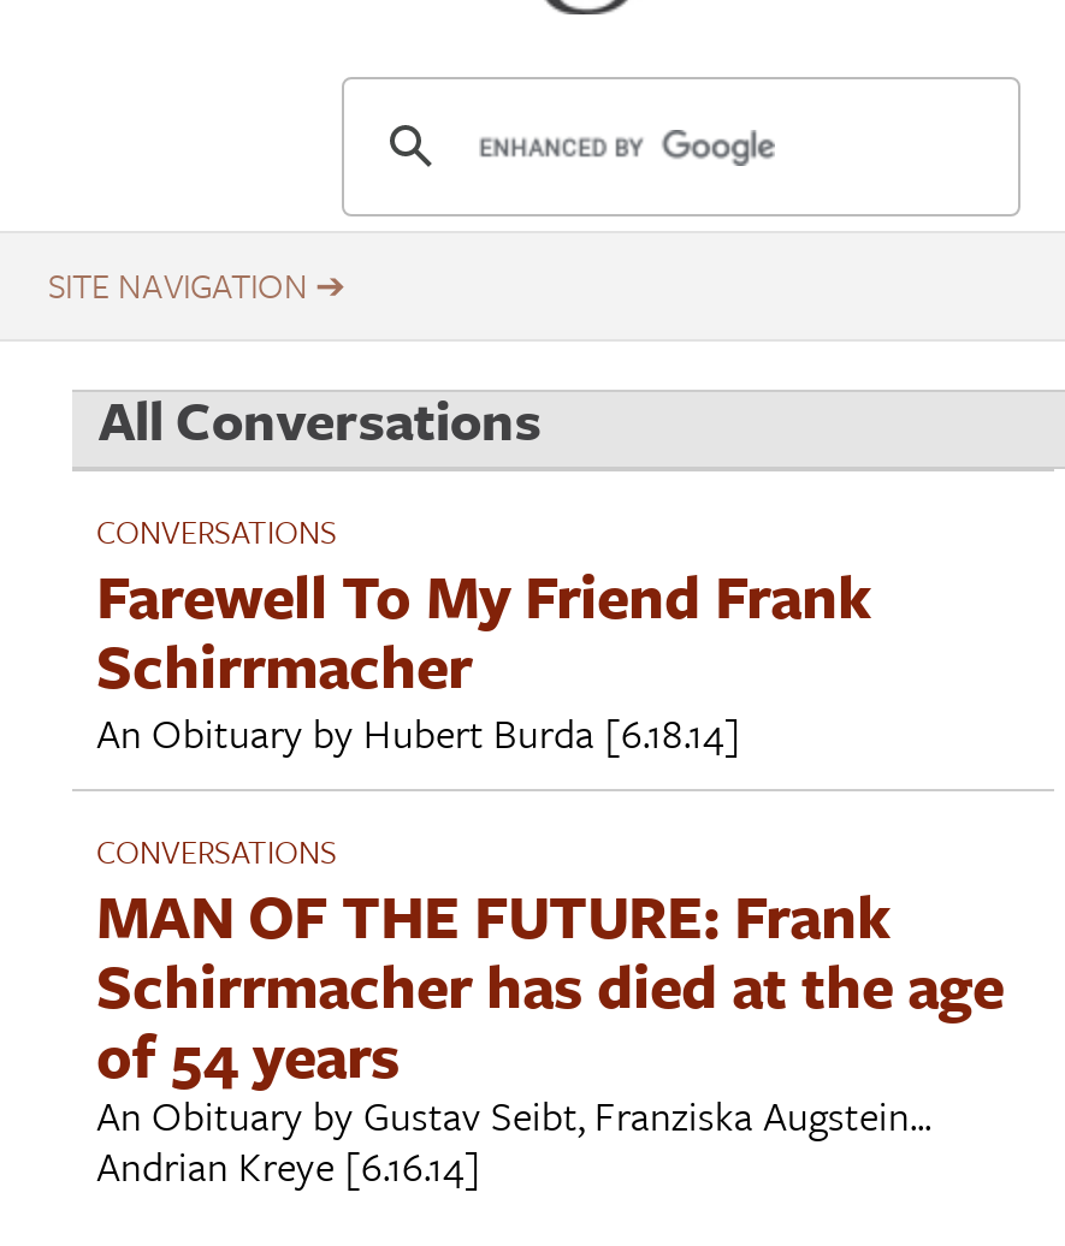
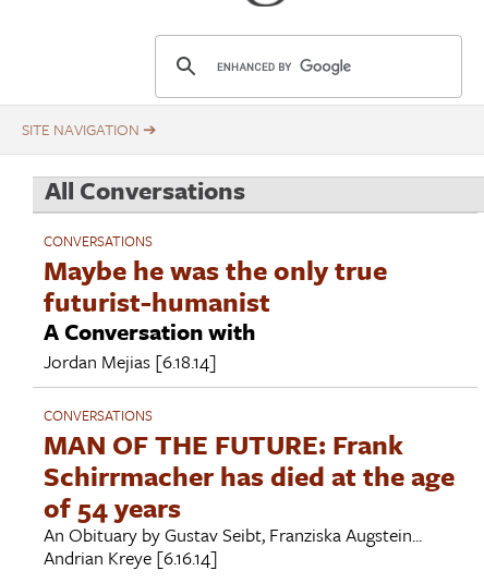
- Farewell To My Friend Frank
- Schirrmacher
- An Obituary by Hubert Burda [6.18.14]
+ Maybe he was the only true
+ futurist-humanist
+ A Conversation with
+ Jordan Mejias [6.18.14]
